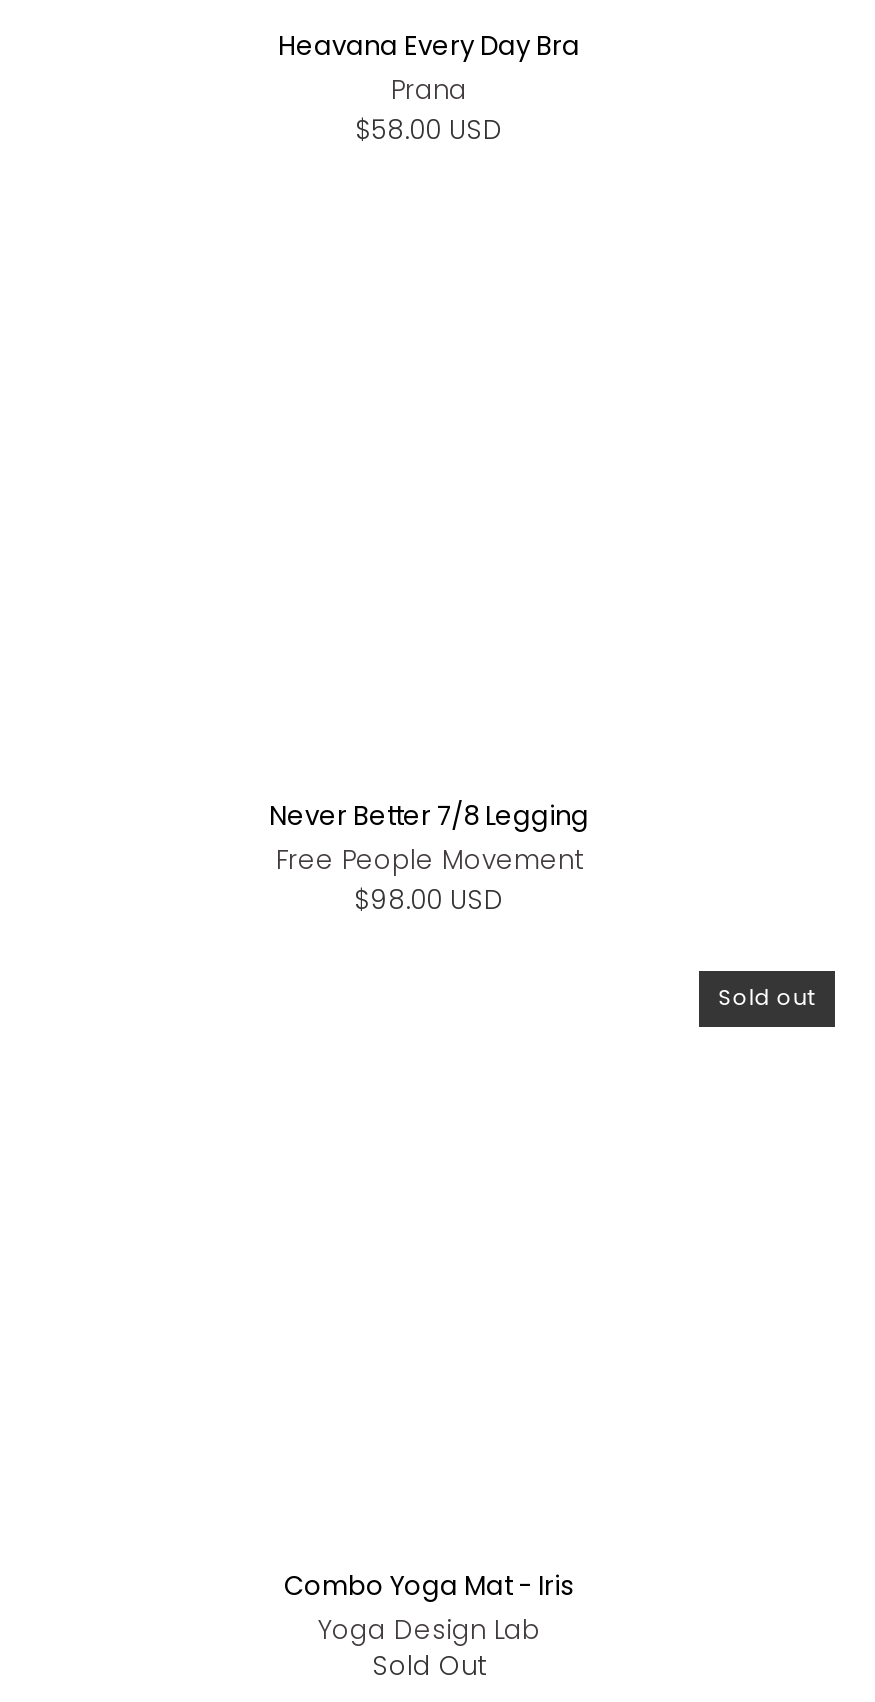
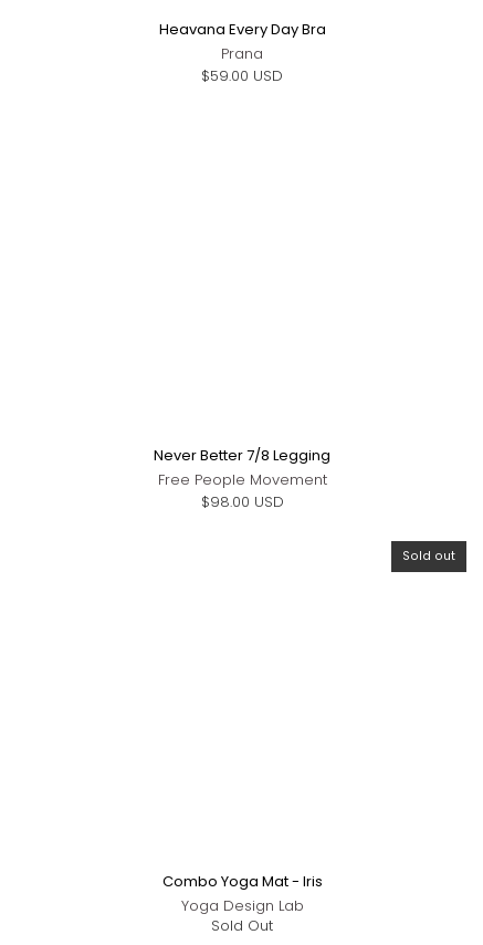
- $58.00 USD
+ $59.00 USD
